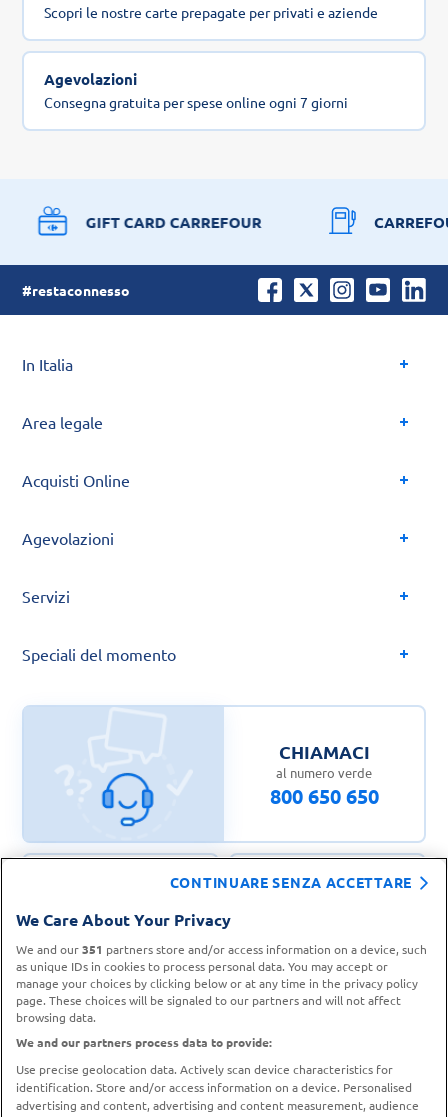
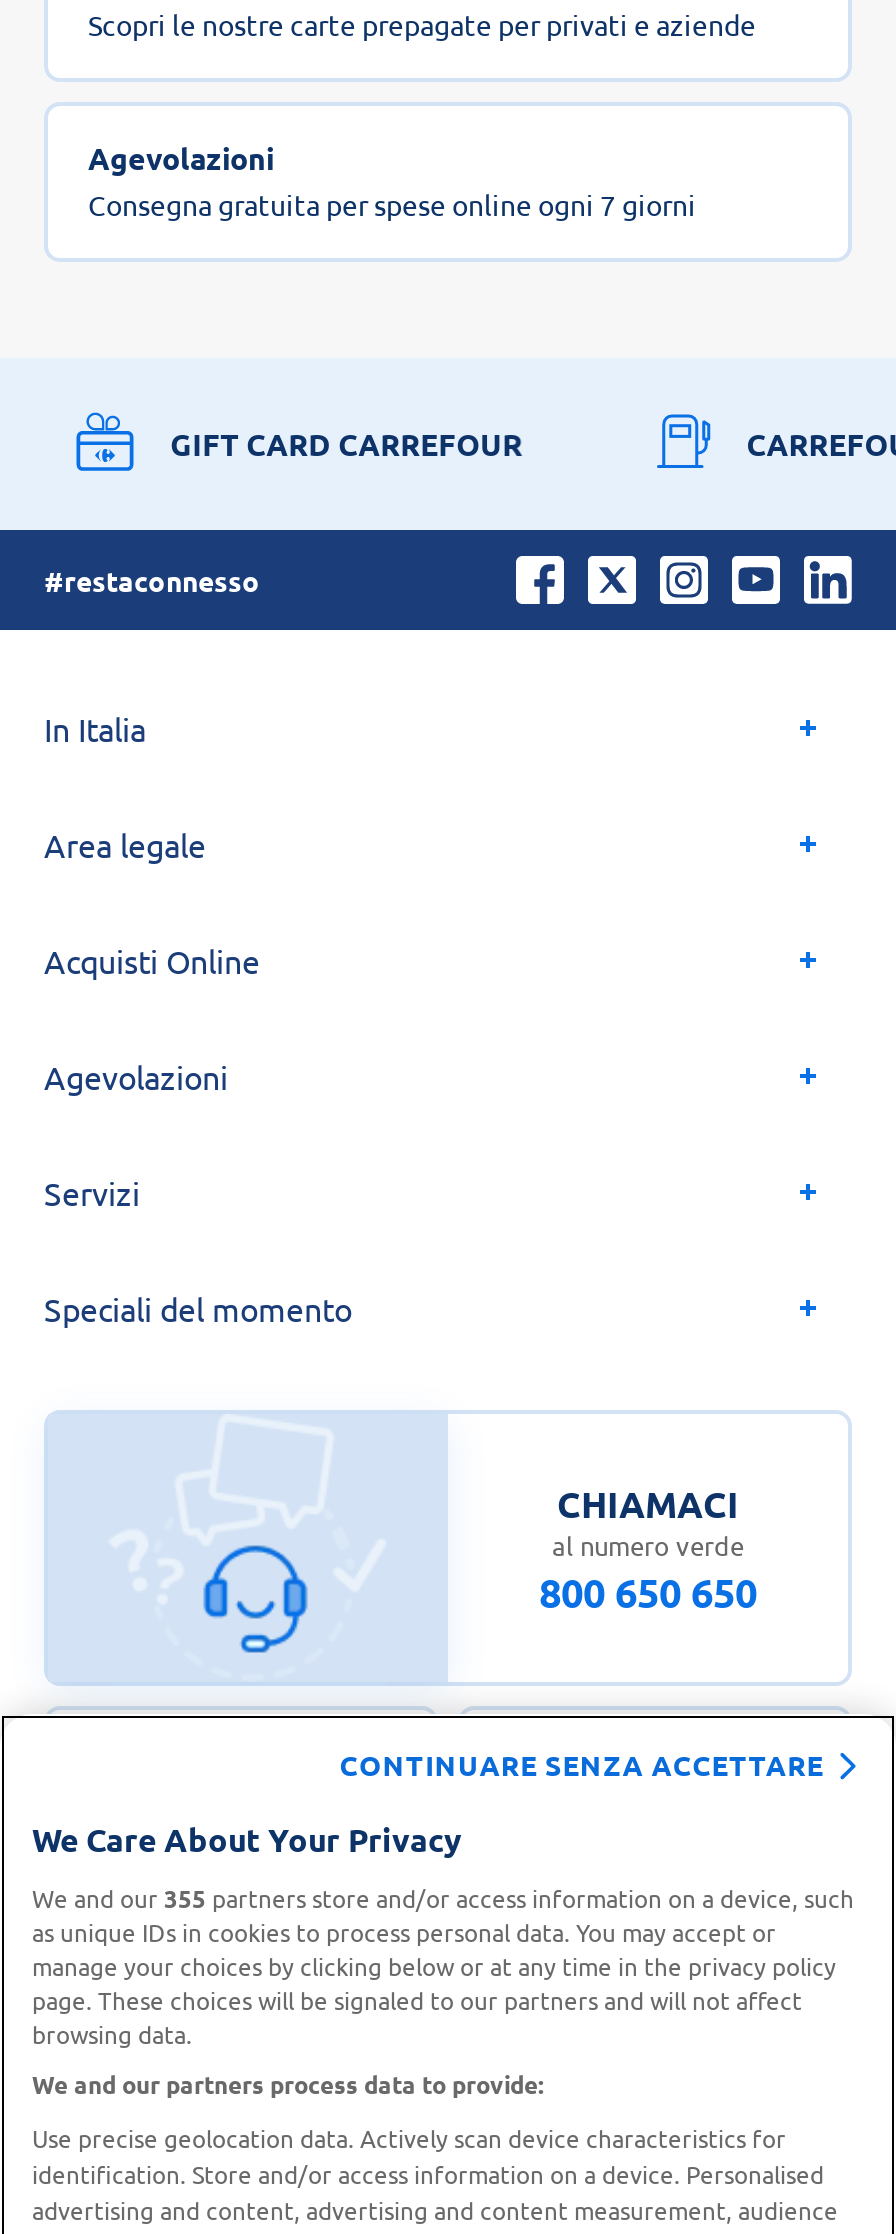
- We and our 351 partners store and/or access information on a device, such
+ We and our 355 partners store and/or access information on a device, such
